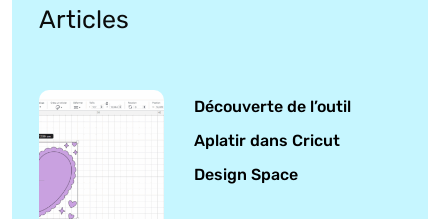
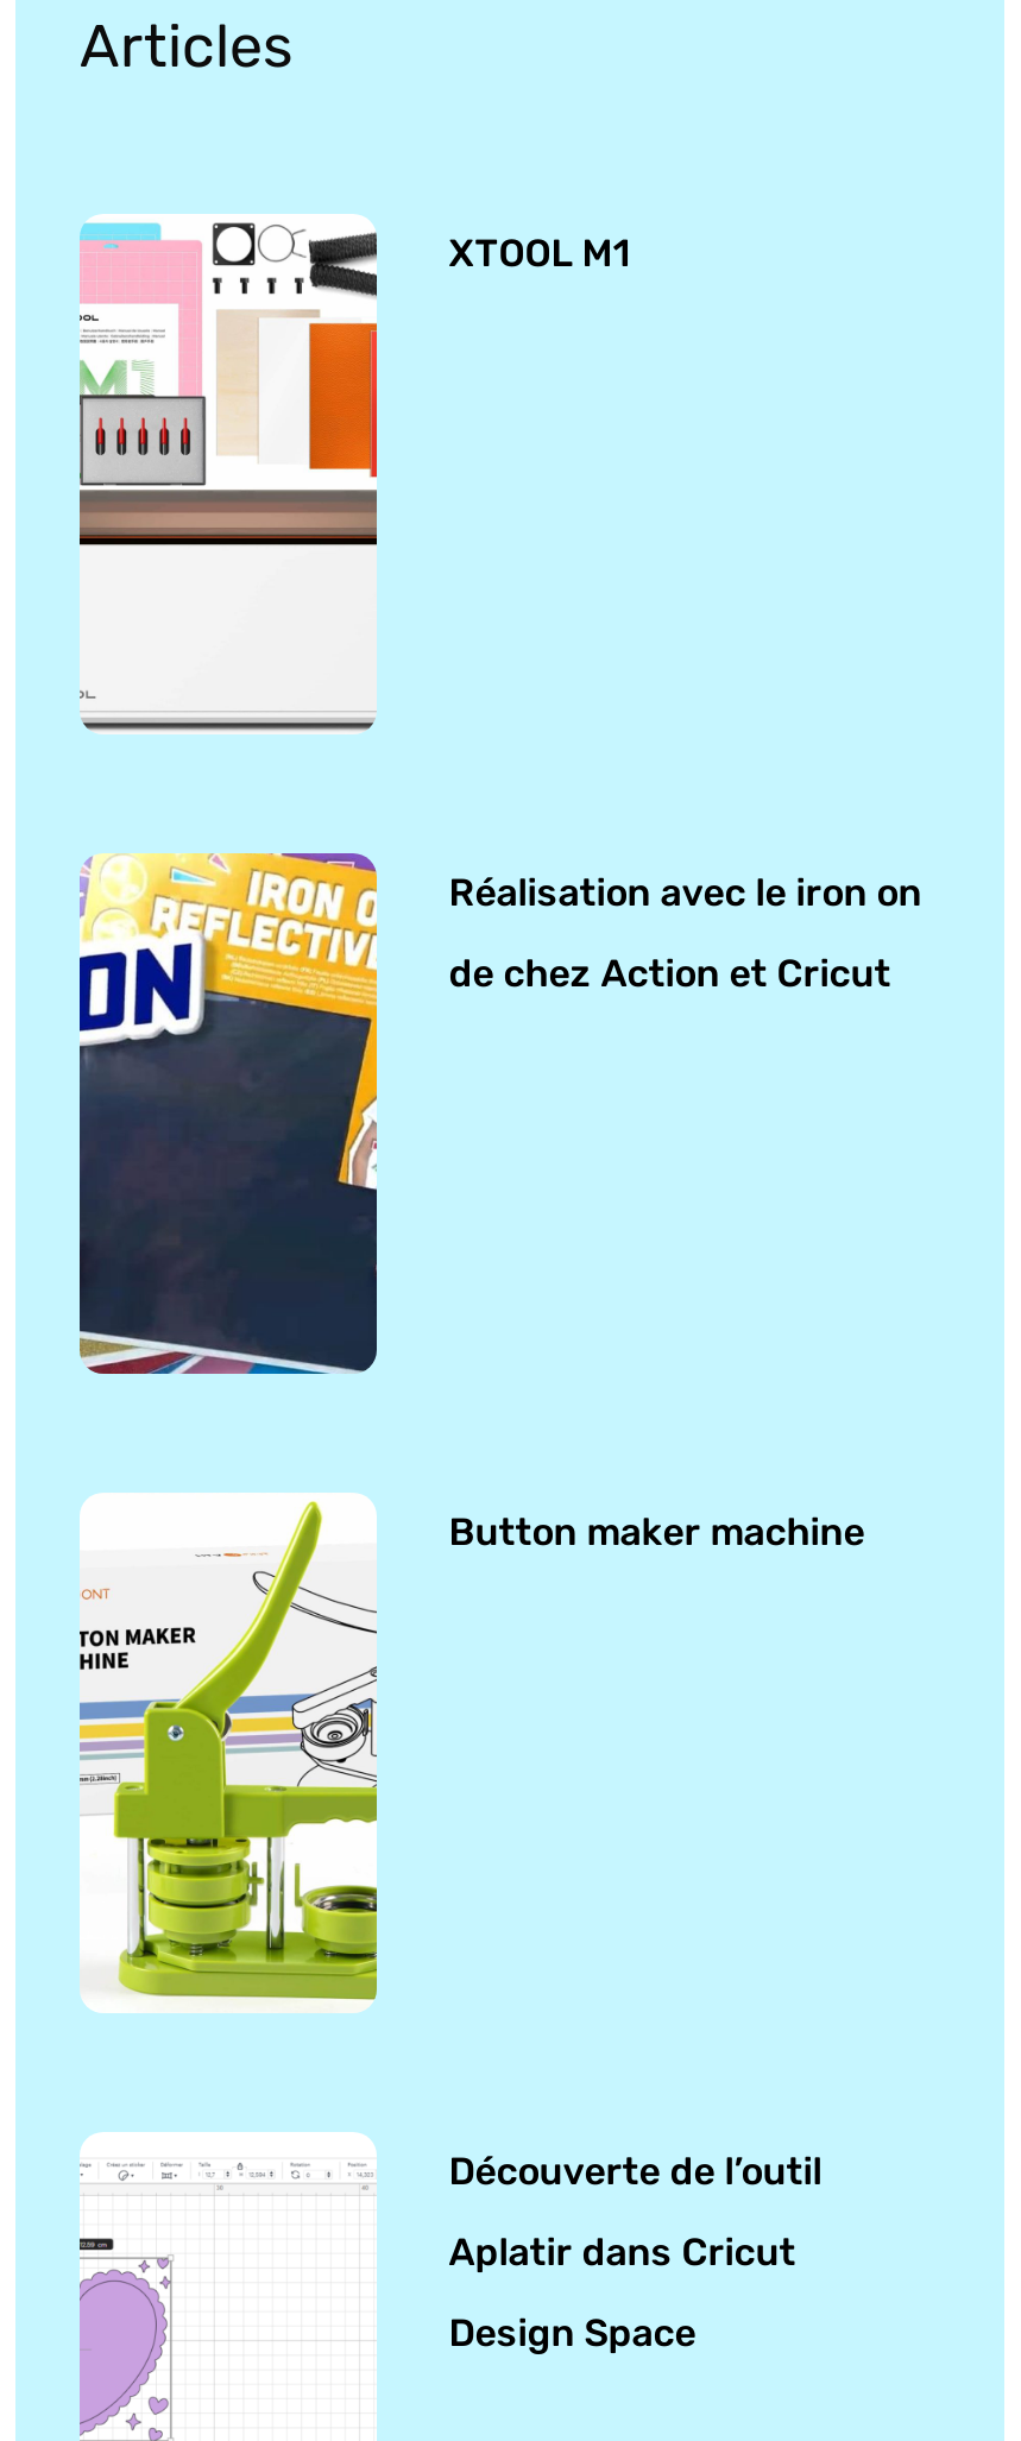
+ [image]
+ XTOOL M1

+ [image]
+ Réalisation avec le iron on
+ de chez Action et Cricut

+ [image]
+ Button maker machine
